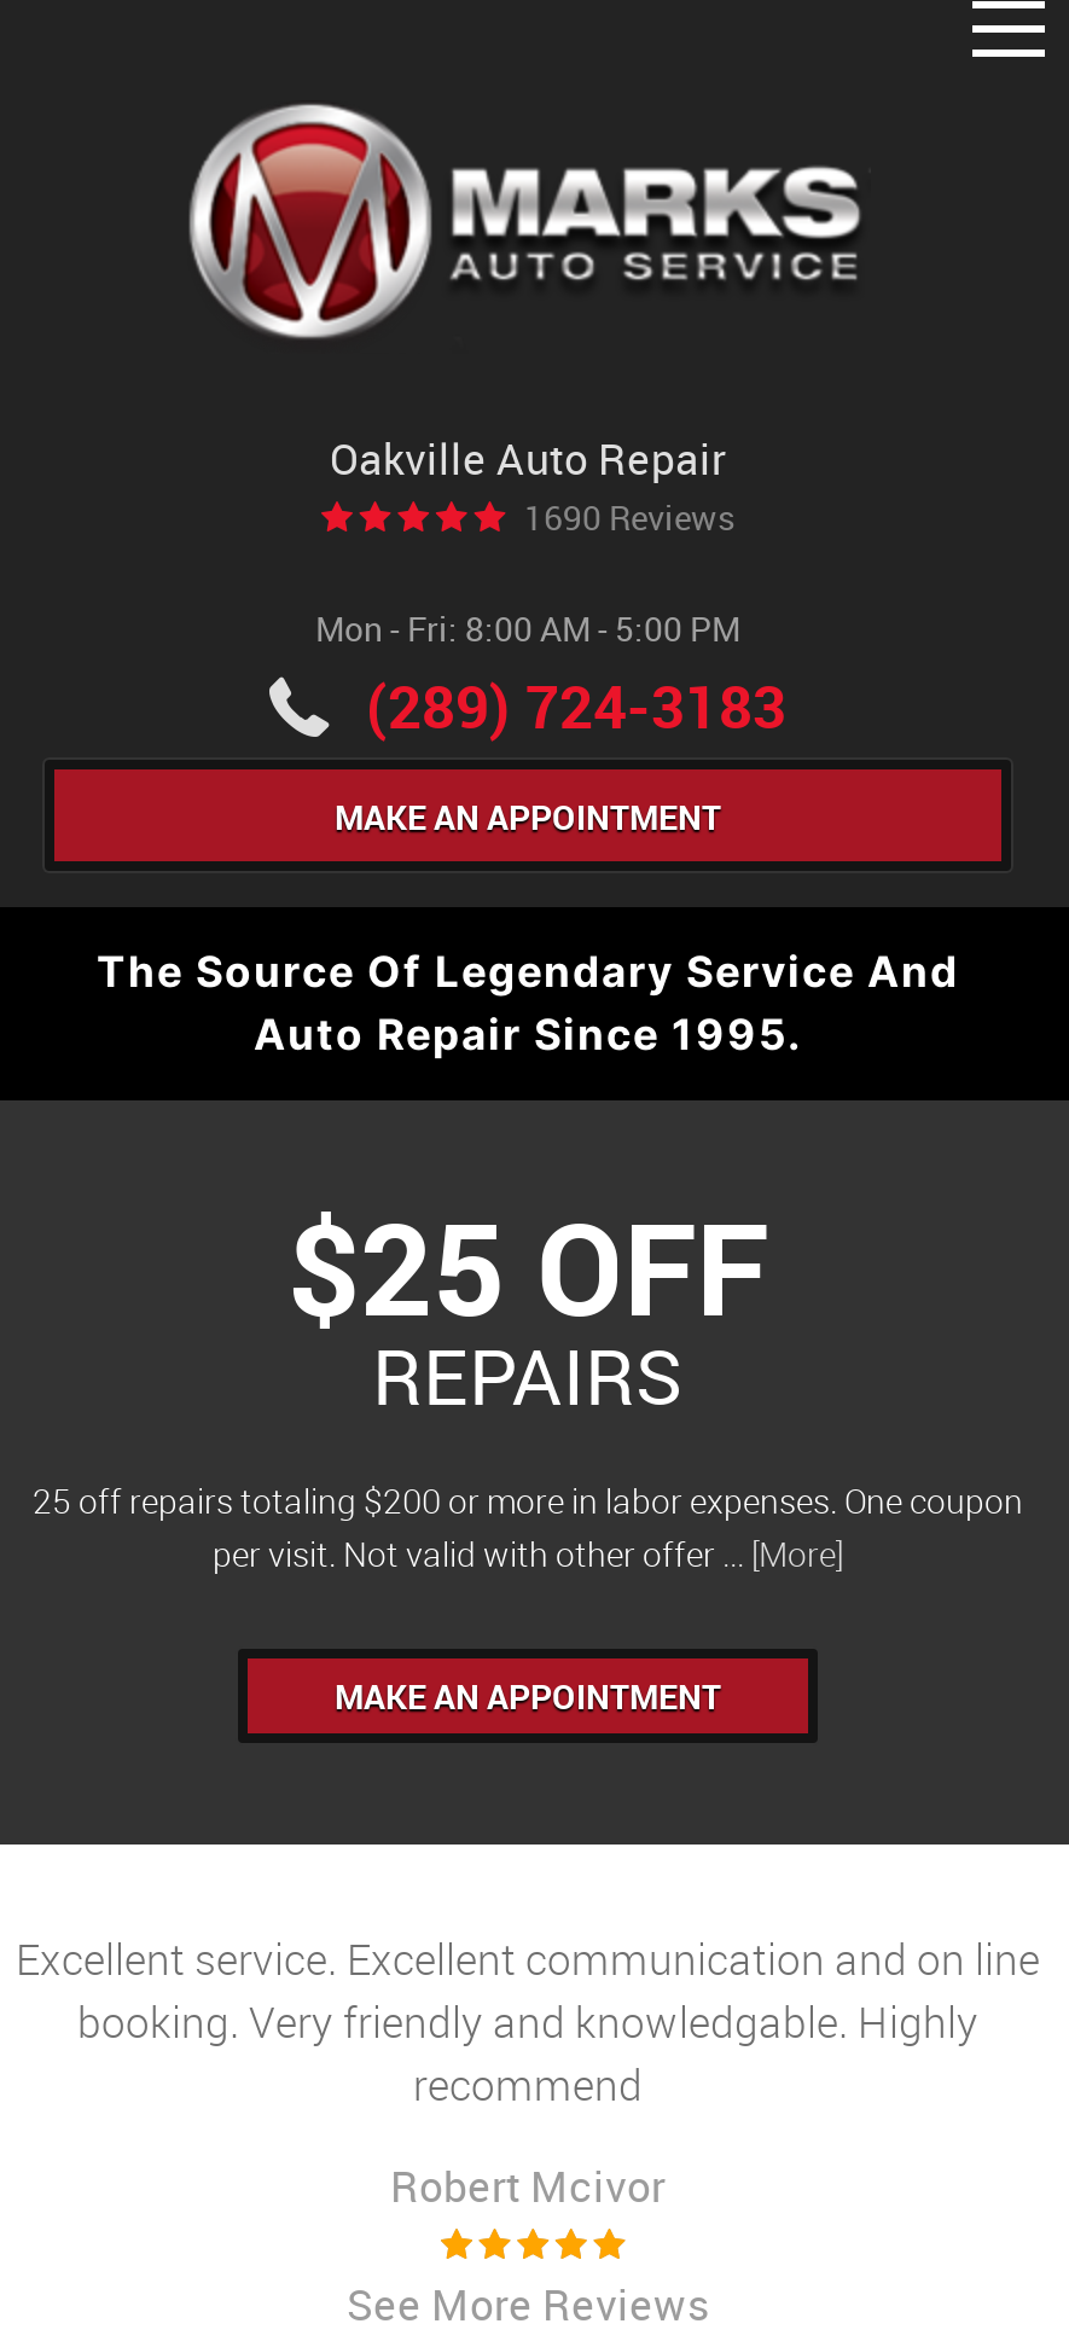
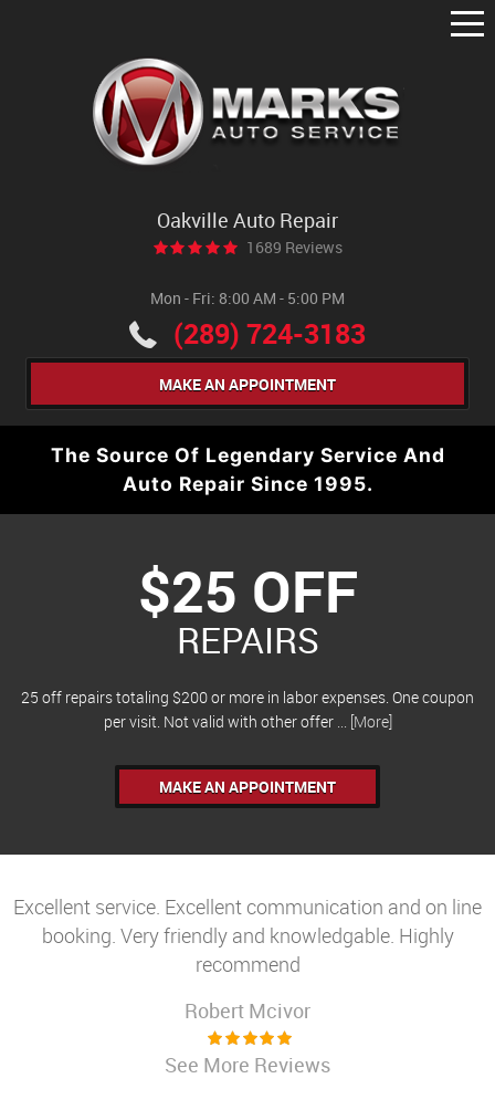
- 1690 Reviews
+ 1689 Reviews
